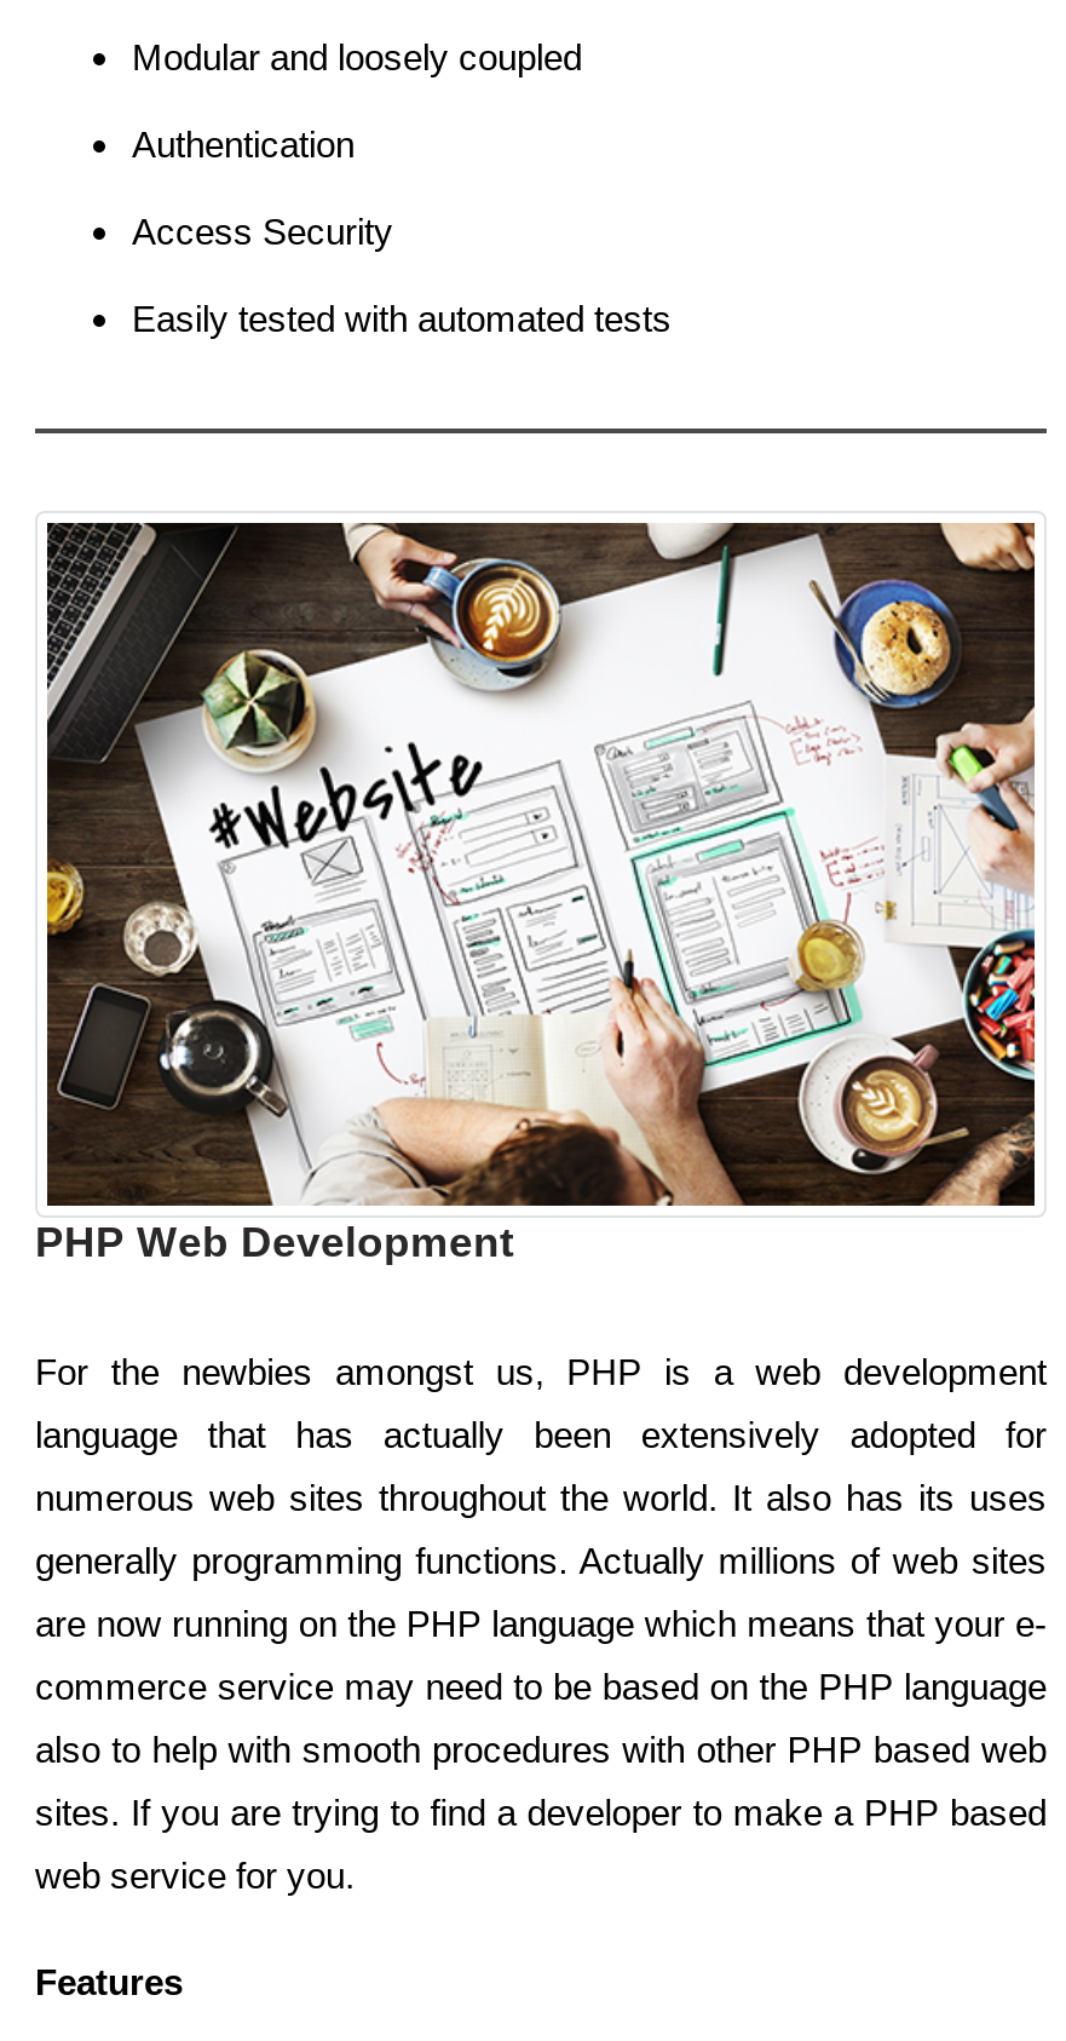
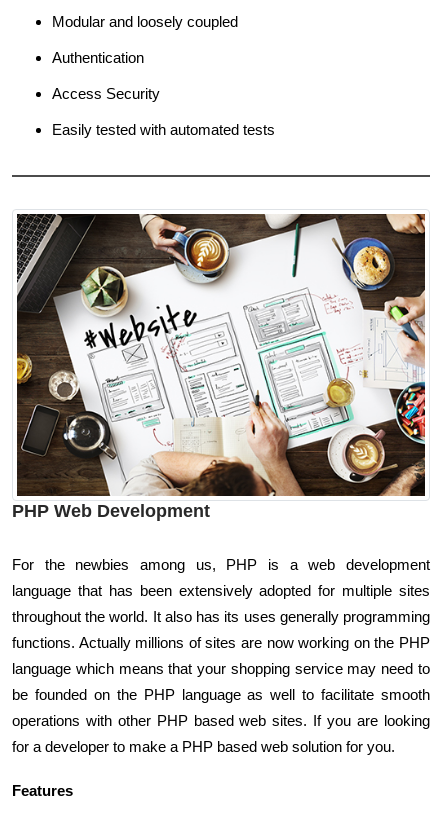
- For the newbies amongst us, PHP is a web development
- language that has actually been extensively adopted for
- numerous web sites throughout the world. It also has its uses
- generally programming functions. Actually millions of web sites
- are now running on the PHP language which means that your e-
- commerce service may need to be based on the PHP language
- also to help with smooth procedures with other PHP based web
- sites. If you are trying to find a developer to make a PHP based
- web service for you.
+ For the newbies among us, PHP is a web development
+ language that has been extensively adopted for multiple sites
+ throughout the world. It also has its uses generally programming
+ functions. Actually millions of sites are now working on the PHP
+ language which means that your shopping service may need to
+ be founded on the PHP language as well to facilitate smooth
+ operations with other PHP based web sites. If you are looking
+ for a developer to make a PHP based web solution for you.
